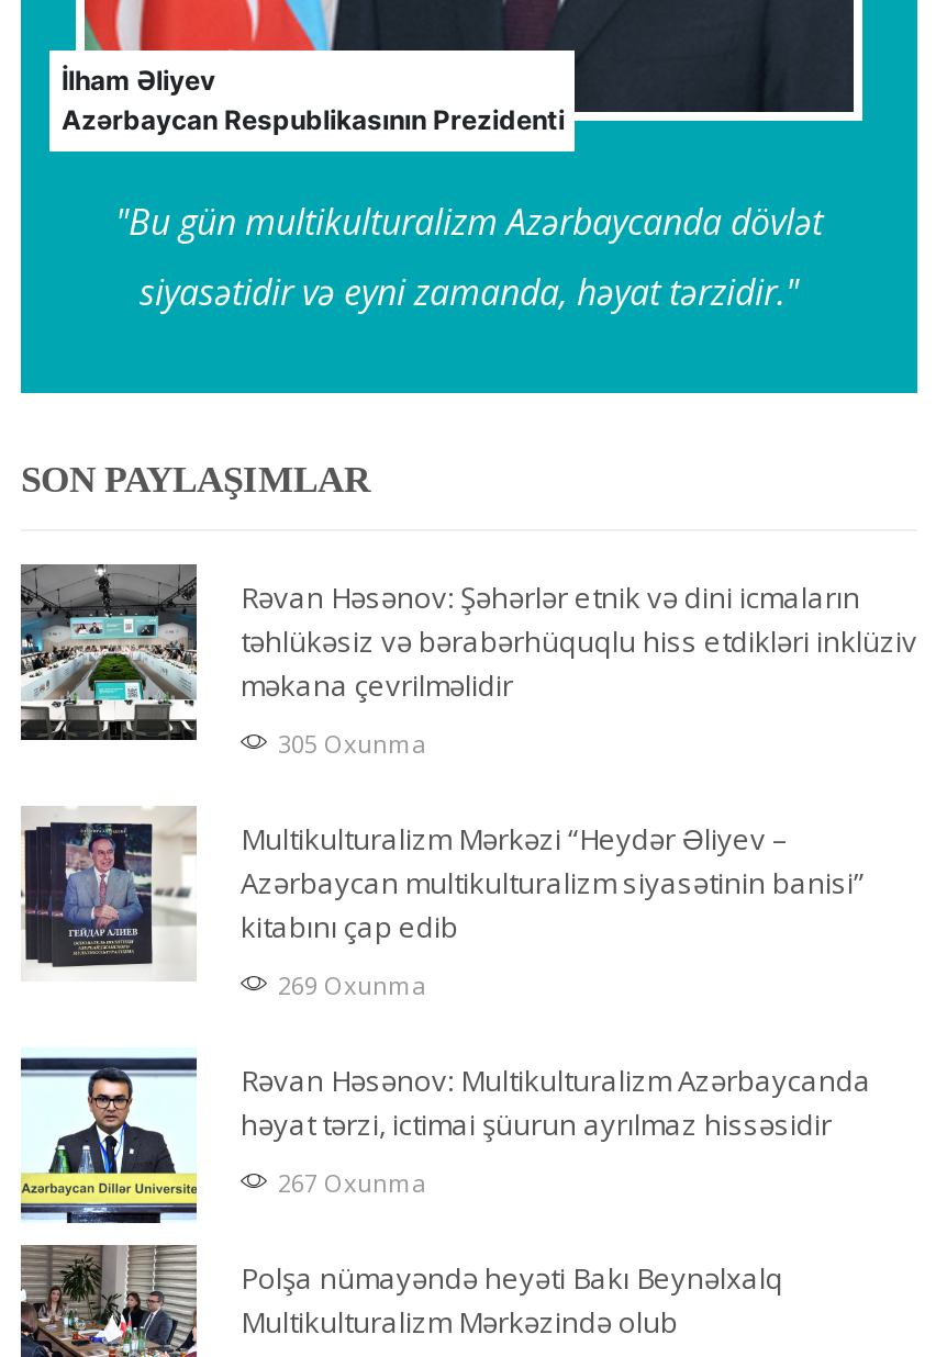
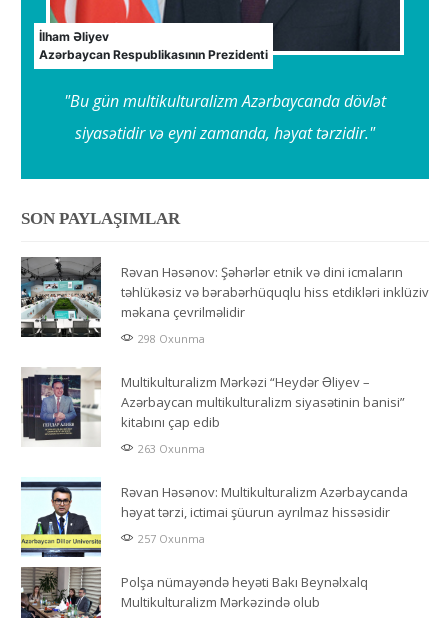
- 305 Oxunma
+ 298 Oxunma

- 269 Oxunma
+ 263 Oxunma

- 267 Oxunma
+ 257 Oxunma
